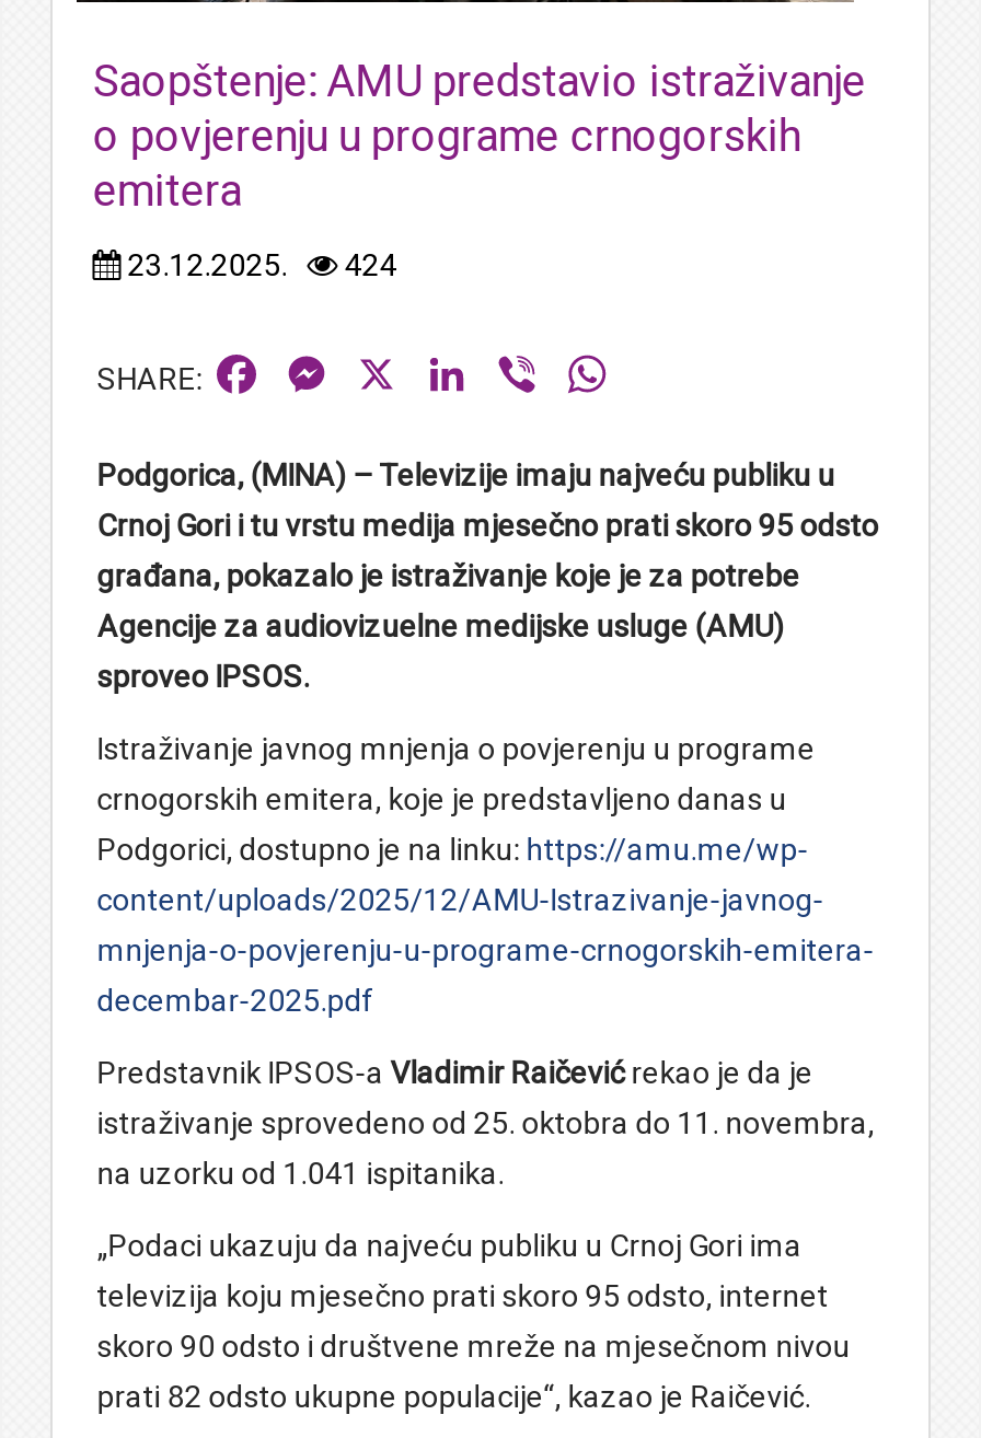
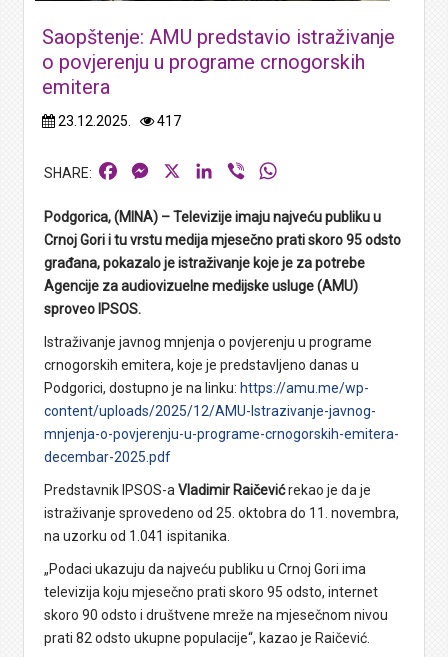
- 23.12.2025. 424
+ 23.12.2025. 417
